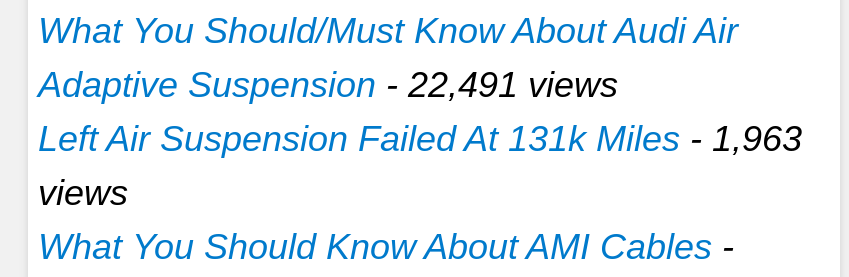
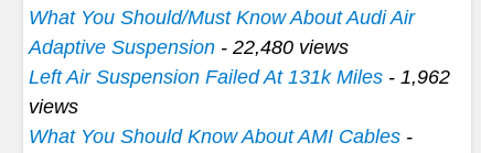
- Adaptive Suspension - 22,491 views
+ Adaptive Suspension - 22,480 views

- Left Air Suspension Failed At 131k Miles - 1,963
+ Left Air Suspension Failed At 131k Miles - 1,962
